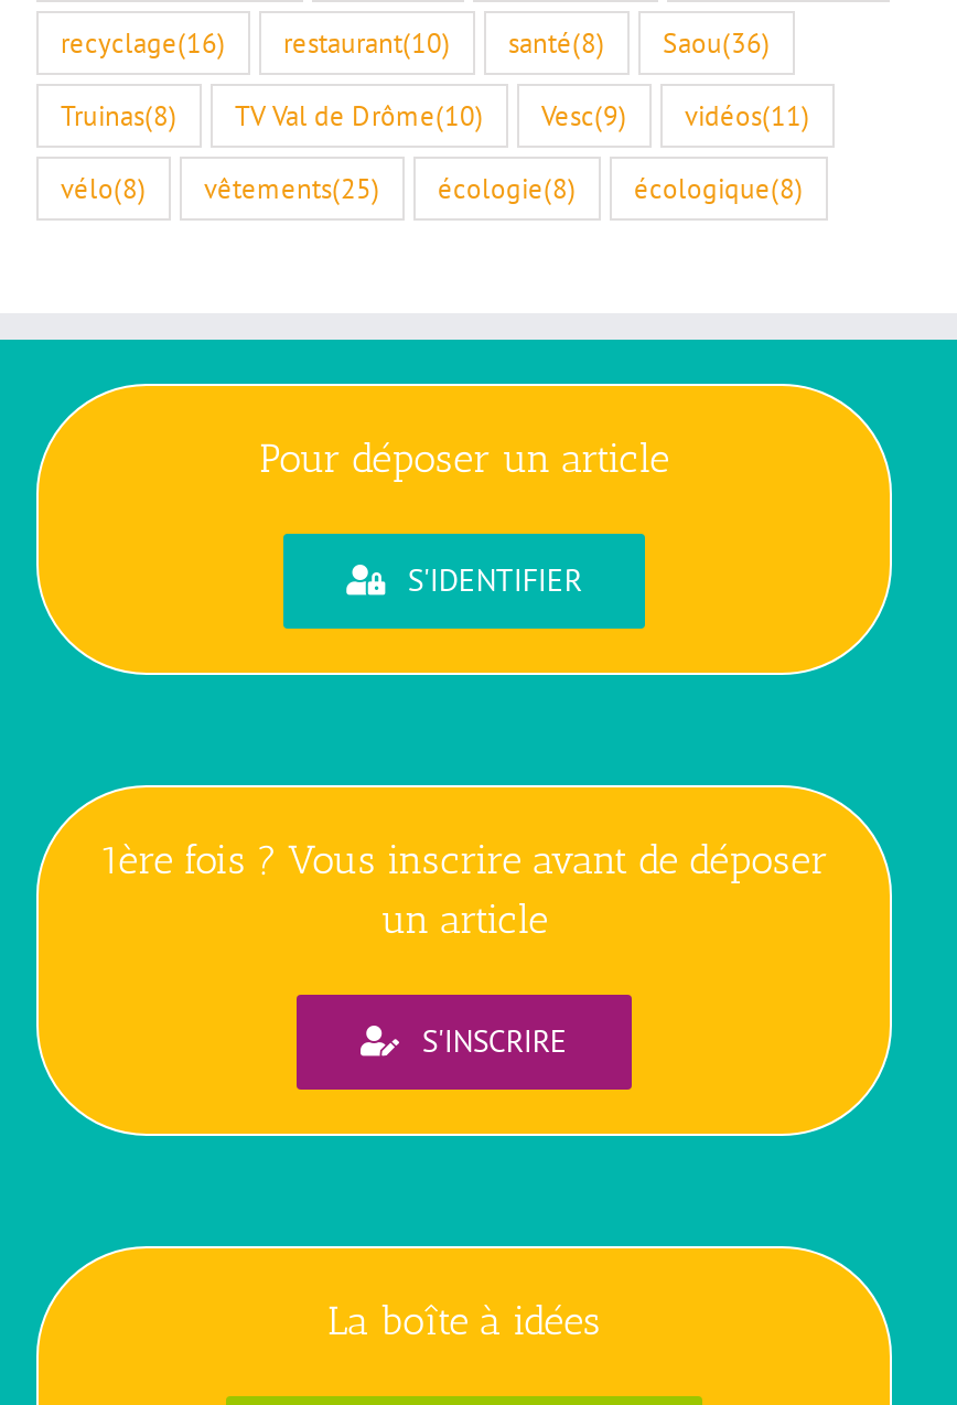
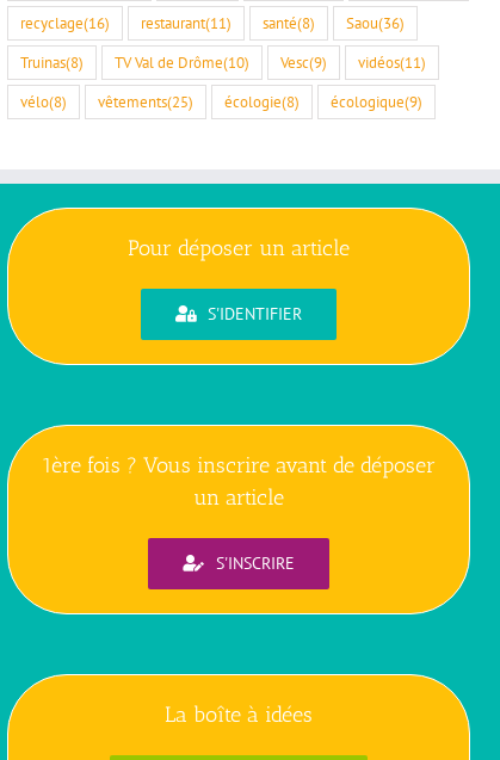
- recyclage(16) restaurant(10) santé(8) Saou(36)
+ recyclage(16) restaurant(11) santé(8) Saou(36)

- vélo(8) vêtements(25) écologie(8) écologique(8)
+ vélo(8) vêtements(25) écologie(8) écologique(9)
